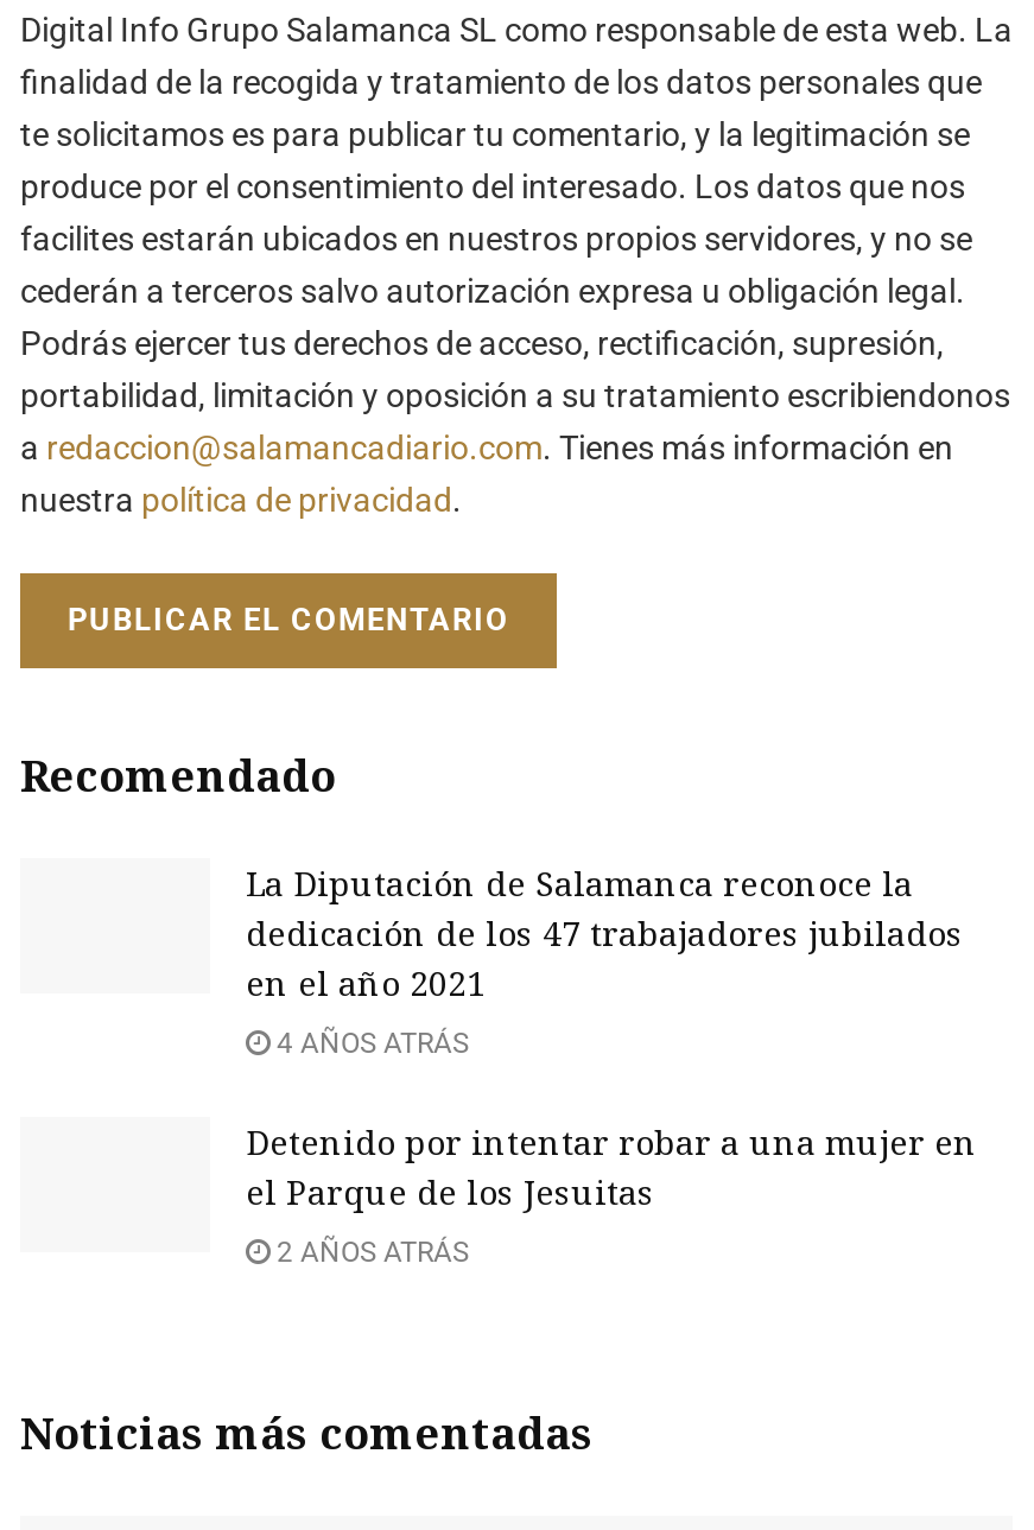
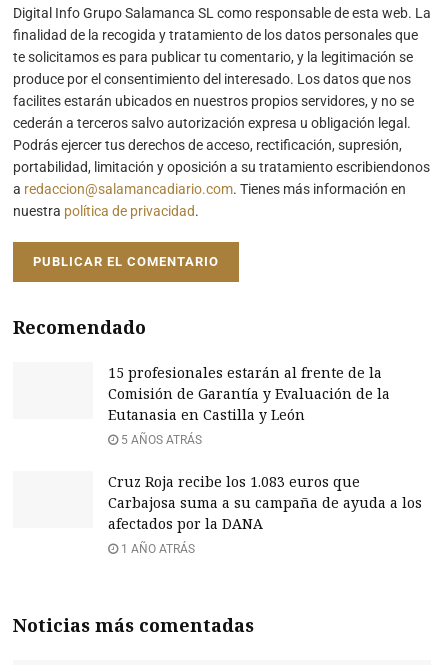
- La Diputación de Salamanca reconoce la
- dedicación de los 47 trabajadores jubilados
- en el año 2021
+ 15 profesionales estarán al frente de la
+ Comisión de Garantía y Evaluación de la
+ Eutanasia en Castilla y León

- 4 AÑOS ATRÁS
+ 5 AÑOS ATRÁS

- Detenido por intentar robar a una mujer en
- el Parque de los Jesuitas
+ Cruz Roja recibe los 1.083 euros que
+ Carbajosa suma a su campaña de ayuda a los
+ afectados por la DANA

- 2 AÑOS ATRÁS
+ 1 AÑO ATRÁS
